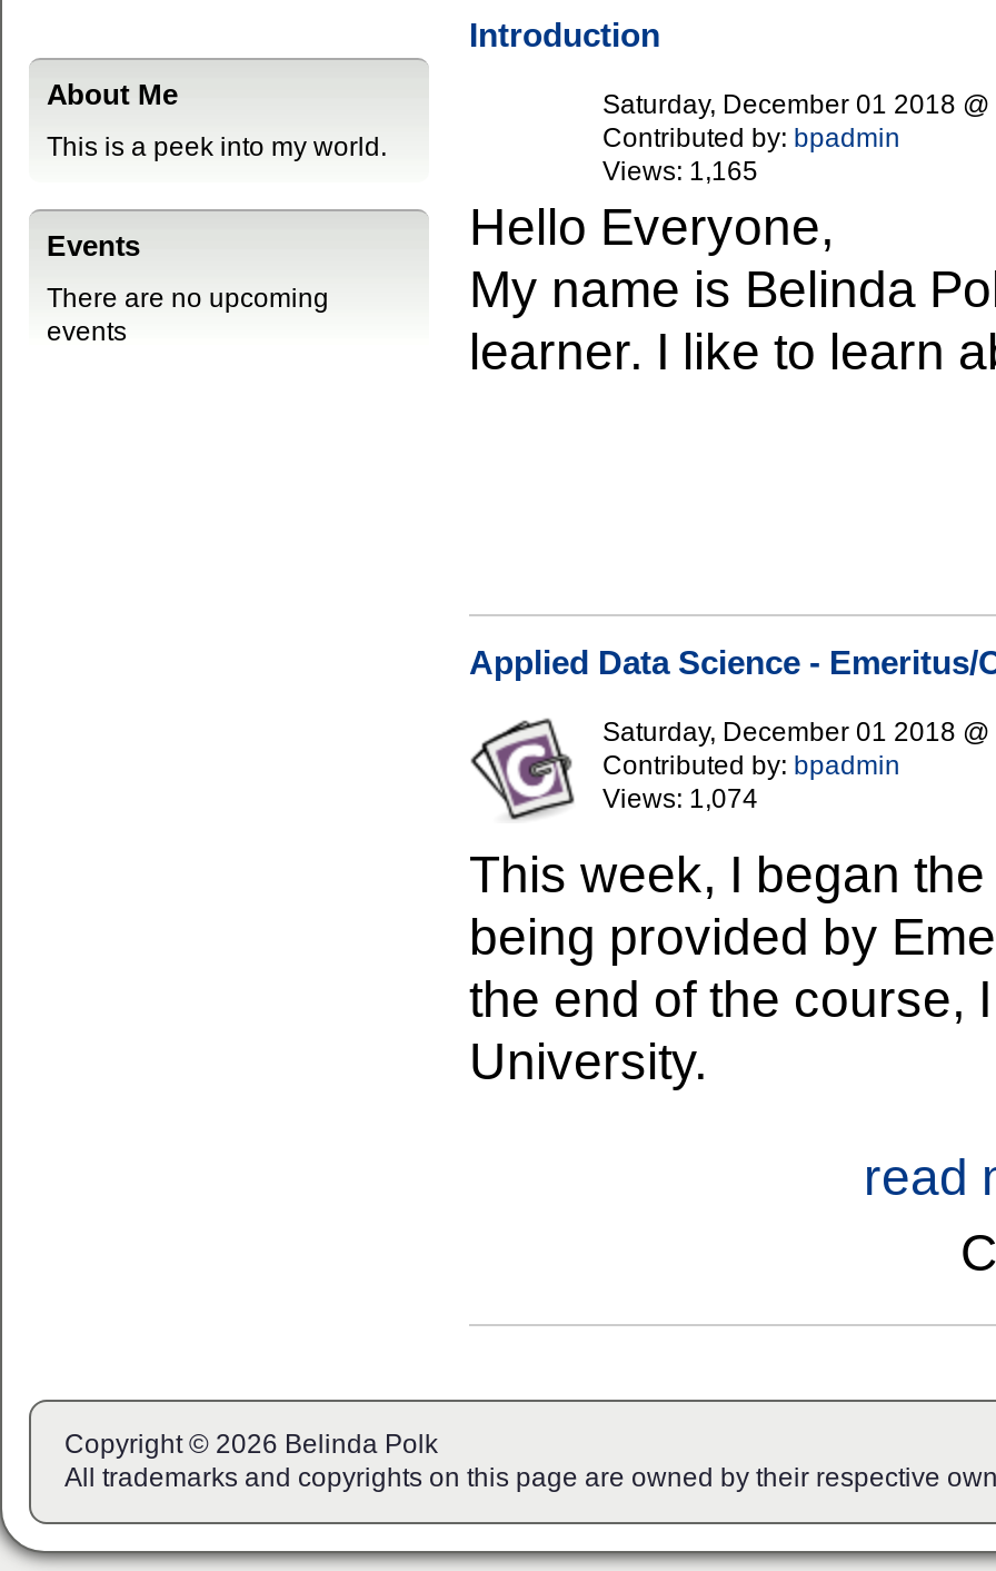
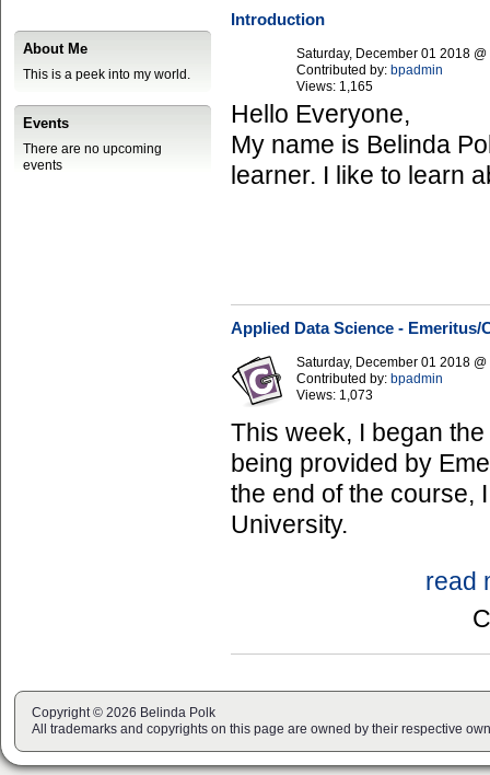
- Views: 1,074
+ Views: 1,073
